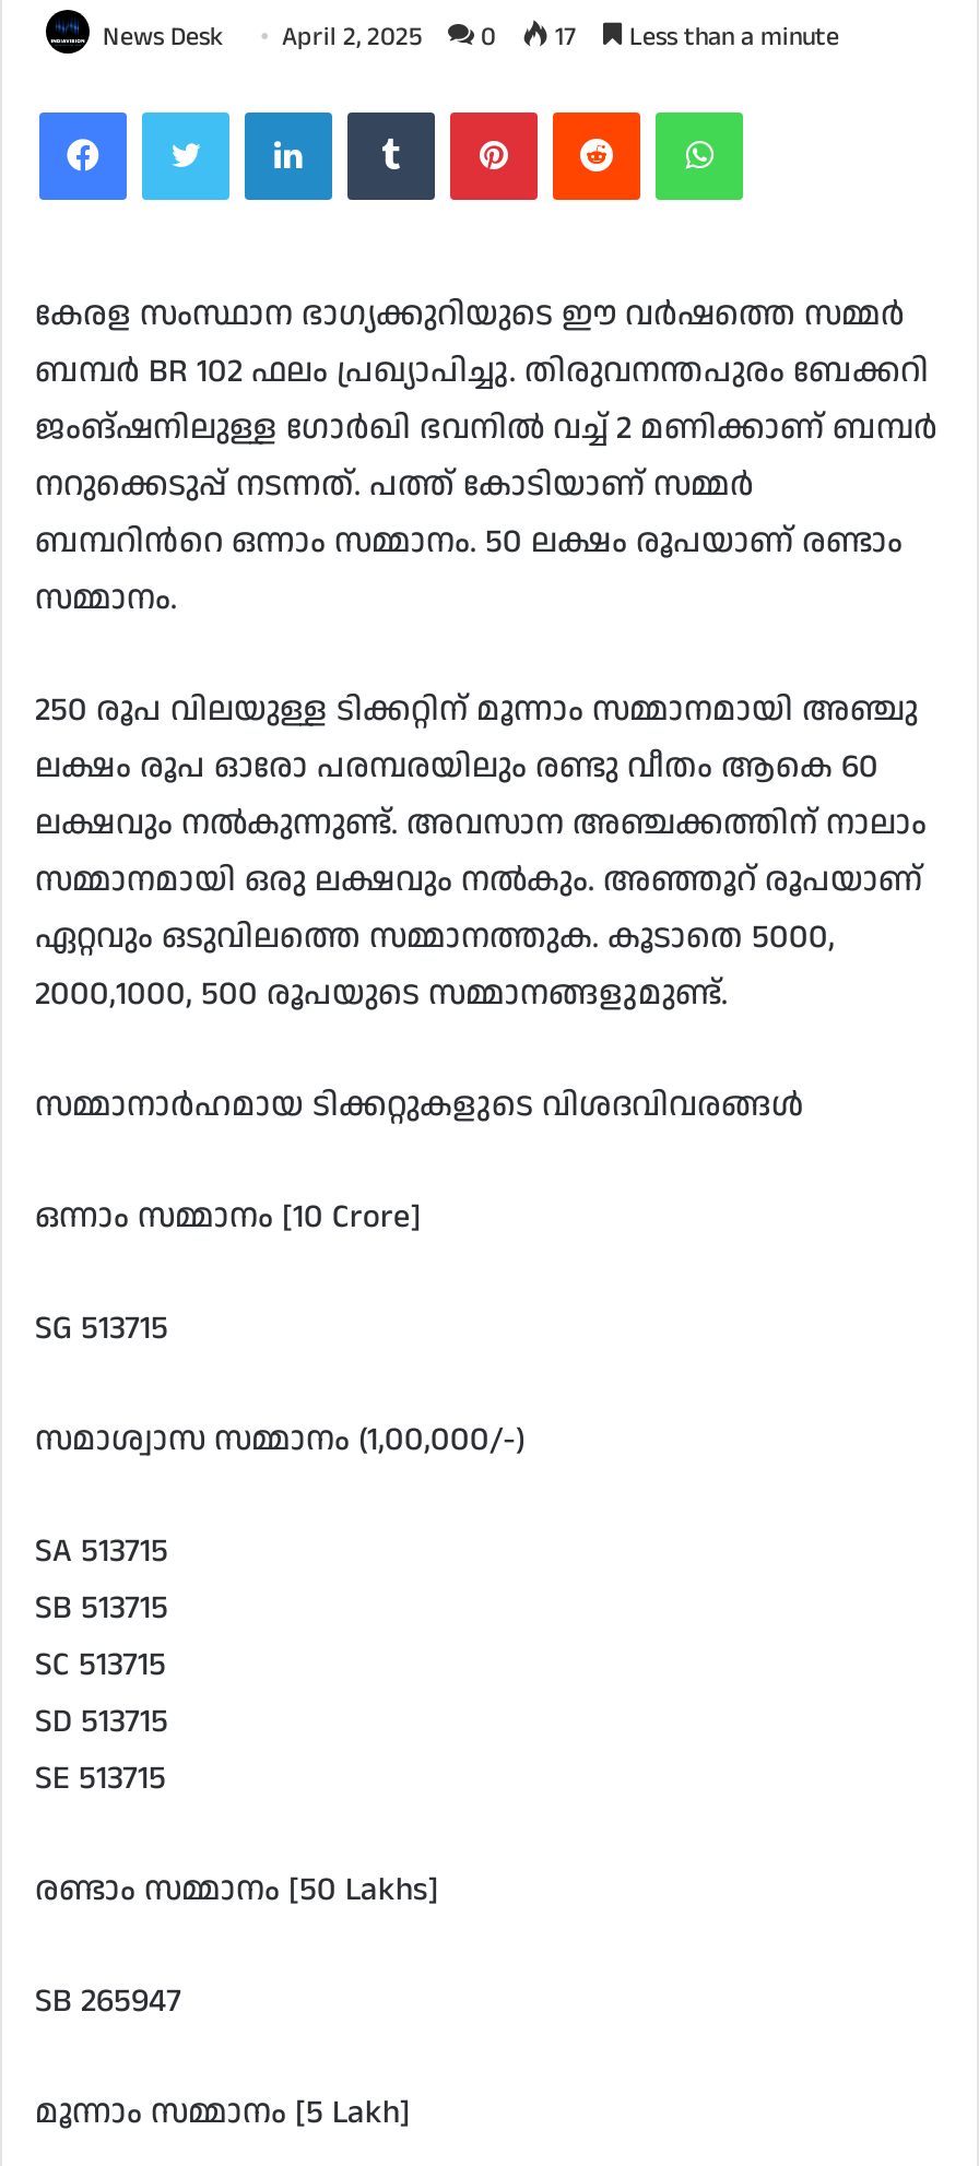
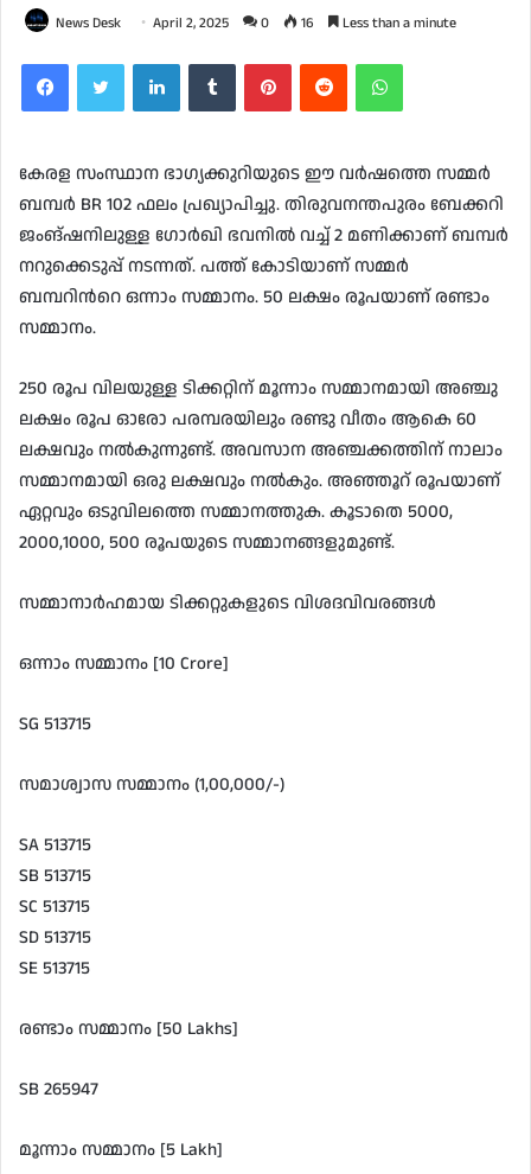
- News Desk April 2, 2025 0 17 Less than a minute
+ News Desk April 2, 2025 0 16 Less than a minute
